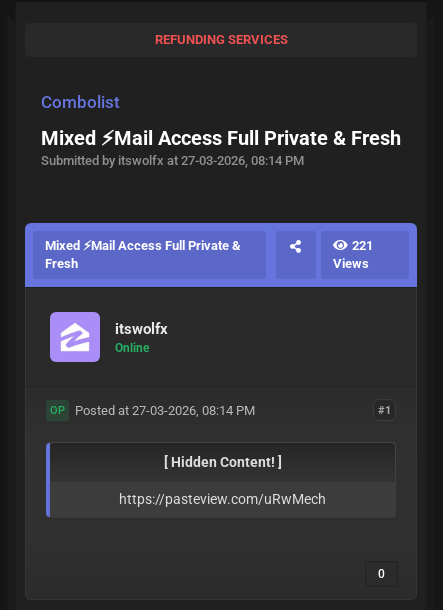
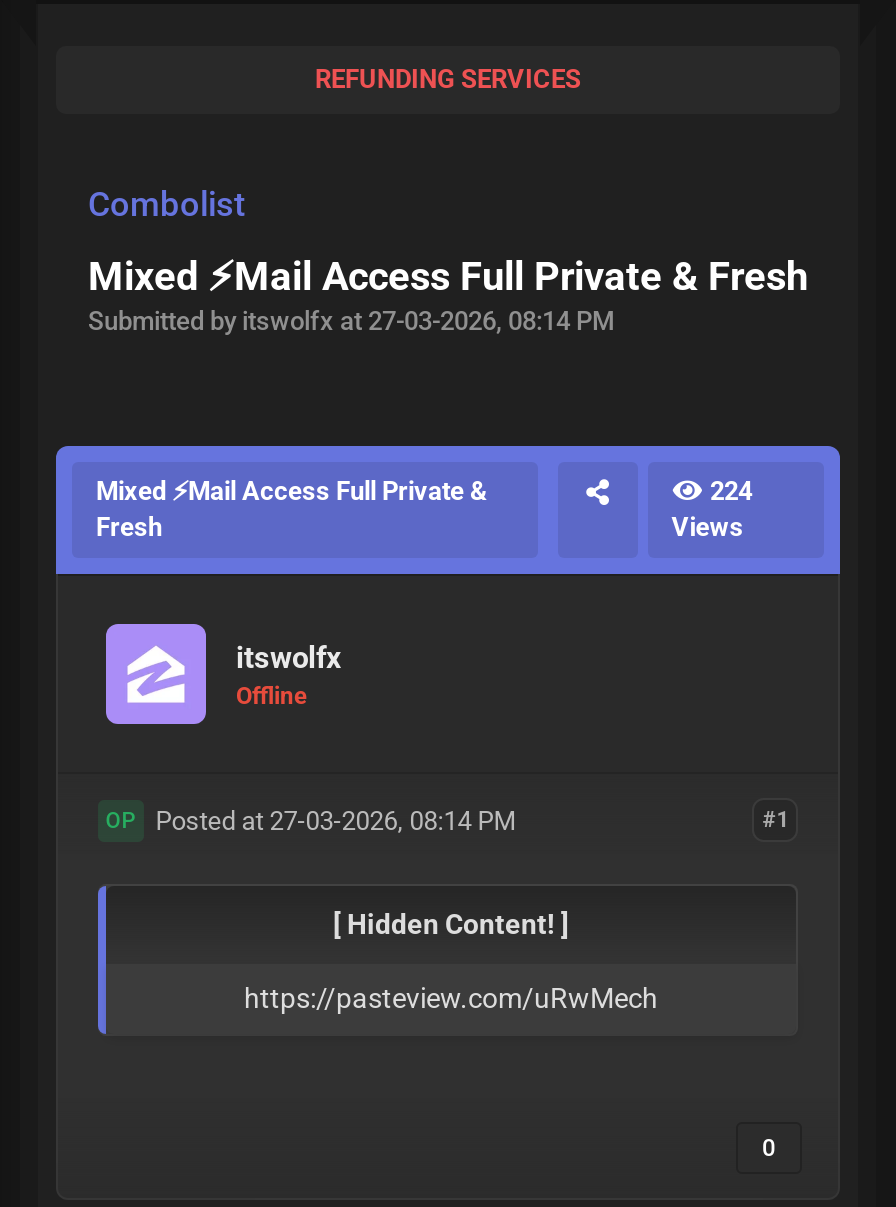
- 221
+ 224

- Online
+ Offline
